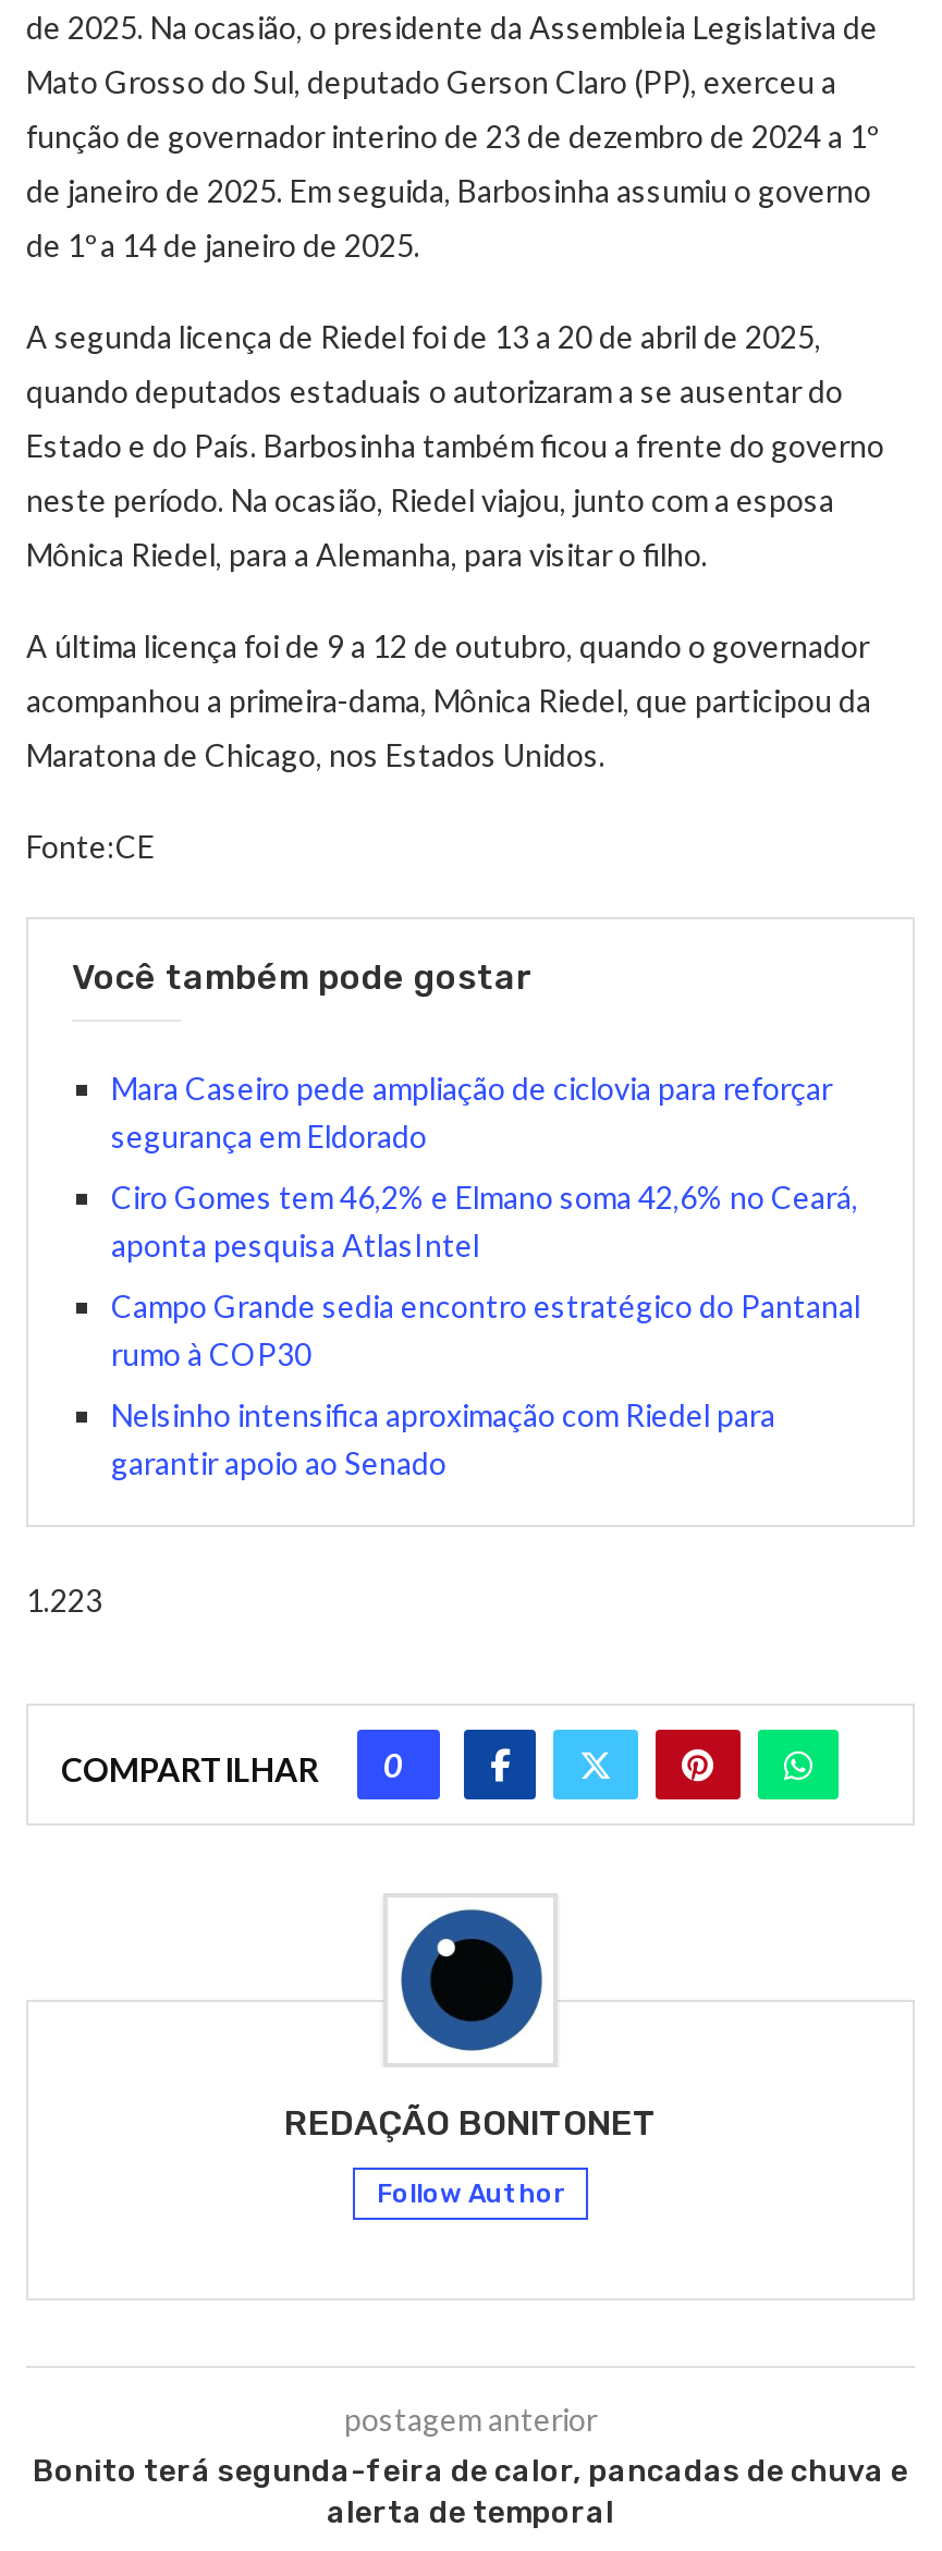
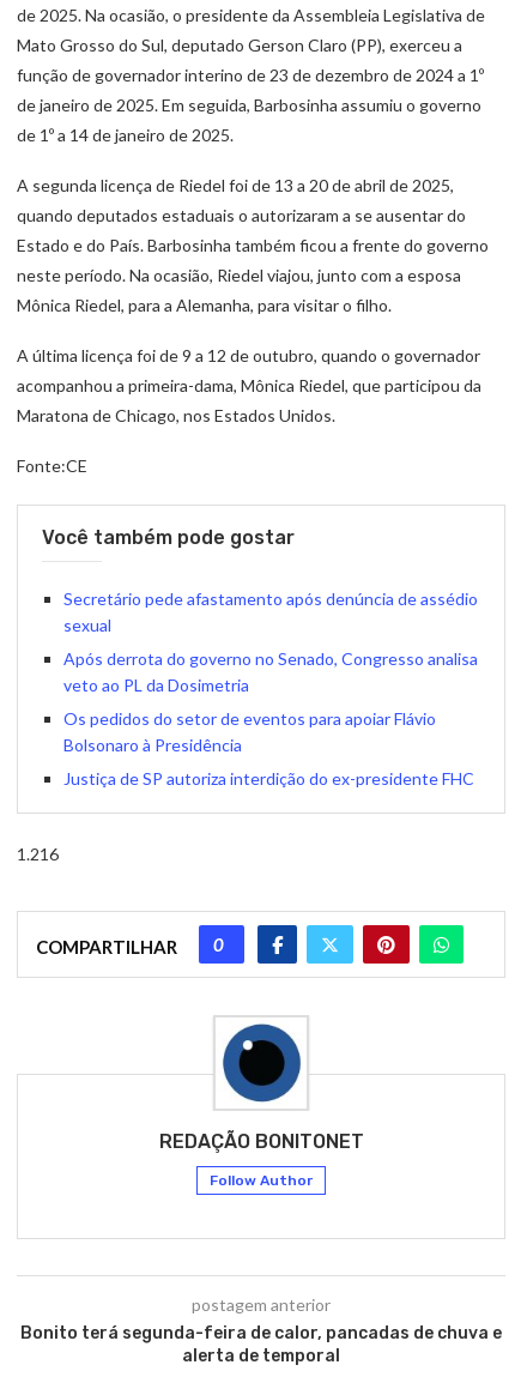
- Mara Caseiro pede ampliação de ciclovia para reforçar
- segurança em Eldorado
+ Secretário pede afastamento após denúncia de assédio
+ sexual

- Ciro Gomes tem 46,2% e Elmano soma 42,6% no Ceará,
- aponta pesquisa AtlasIntel
+ Após derrota do governo no Senado, Congresso analisa
+ veto ao PL da Dosimetria

- Campo Grande sedia encontro estratégico do Pantanal
- rumo à COP30
+ Os pedidos do setor de eventos para apoiar Flávio
+ Bolsonaro à Presidência

- Nelsinho intensifica aproximação com Riedel para
- garantir apoio ao Senado
+ Justiça de SP autoriza interdição do ex-presidente FHC

- 1.223
+ 1.216
